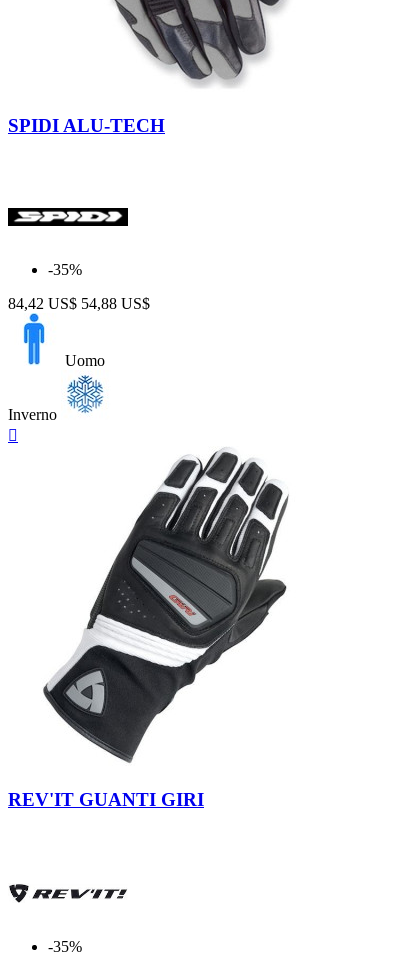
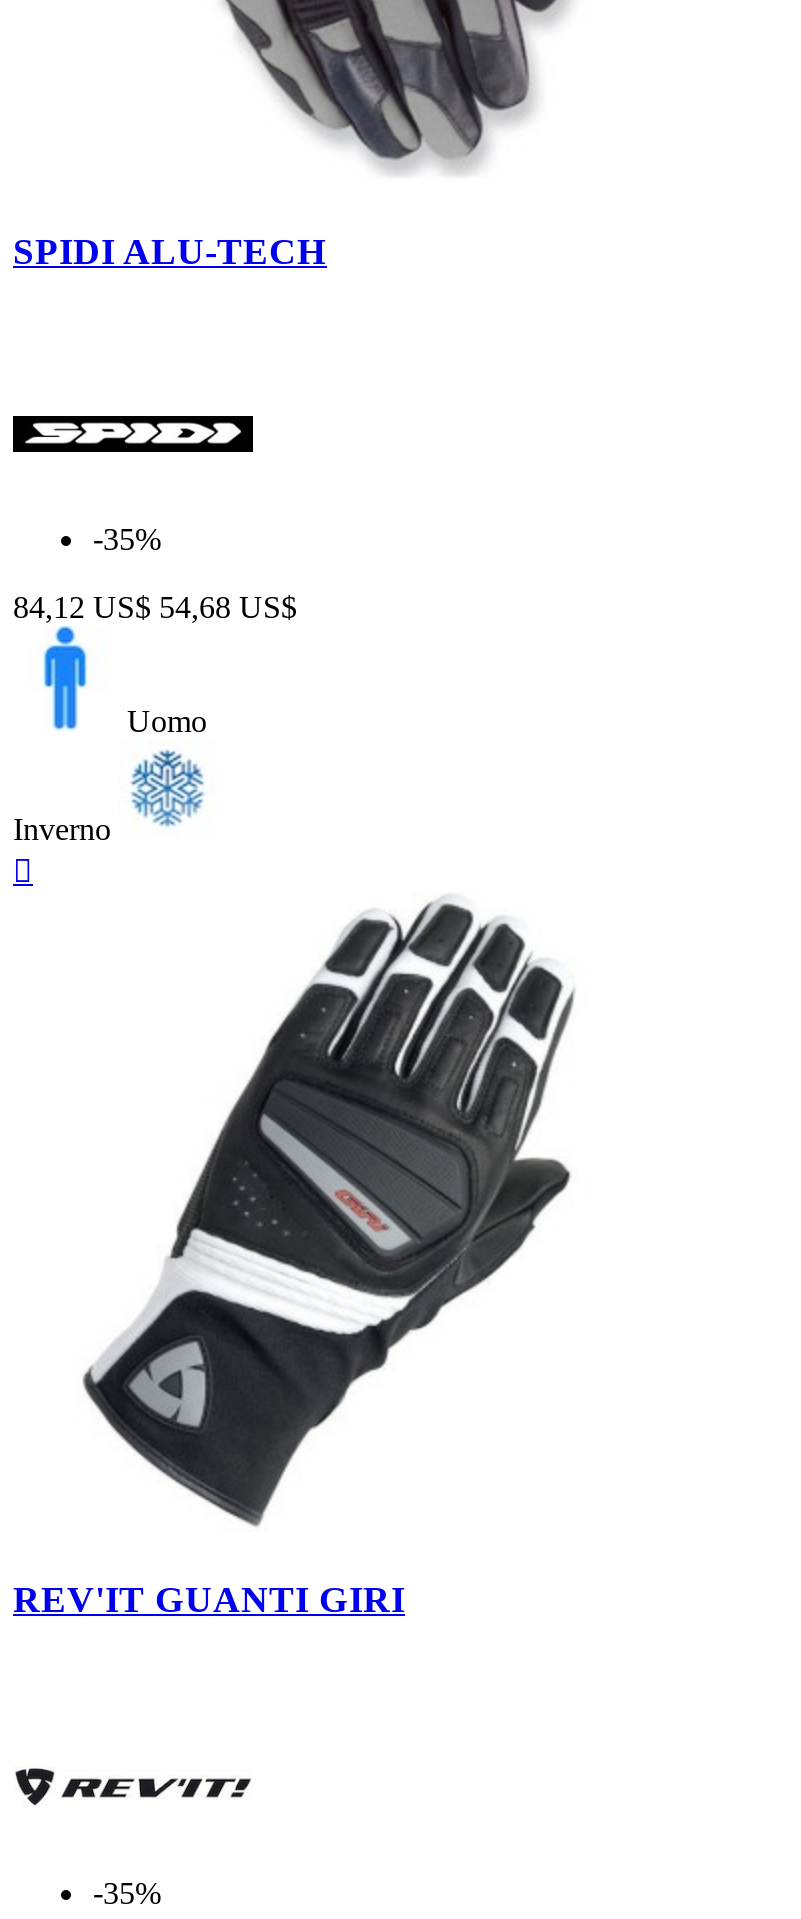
- 84,42 US$ 54,88 US$
+ 84,12 US$ 54,68 US$
